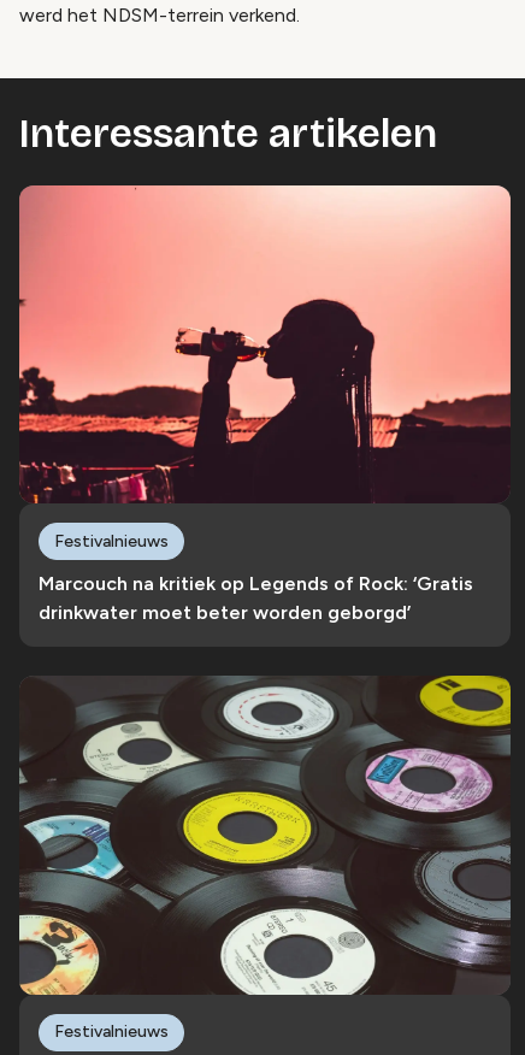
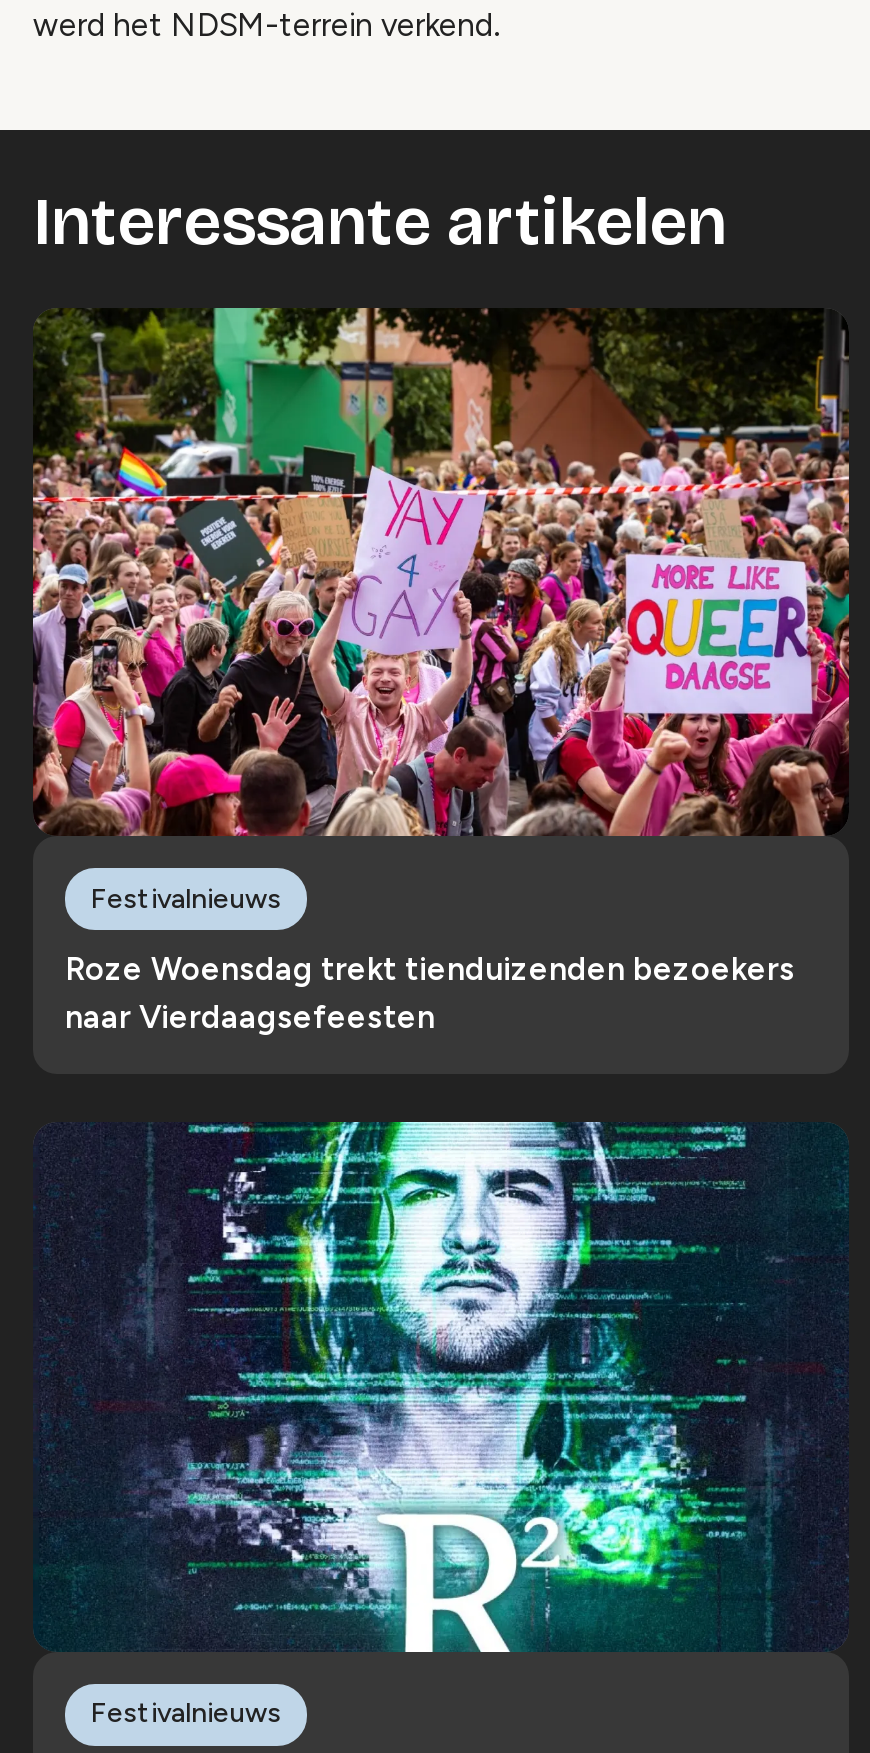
- [image]
+ [image]

- Marcouch na kritiek op Legends of Rock: ‘Gratis
- drinkwater moet beter worden geborgd’
+ Roze Woensdag trekt tienduizenden bezoekers
+ naar Vierdaagsefeesten

- [image]
+ [image]
